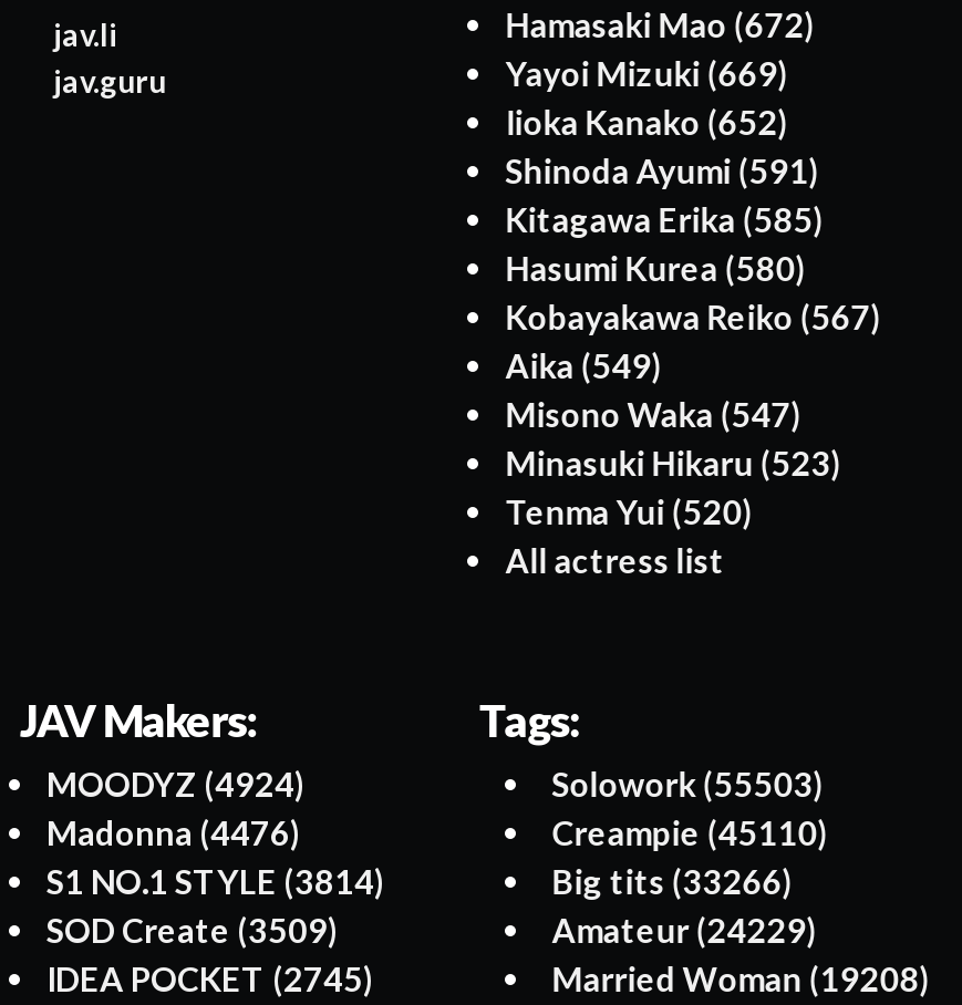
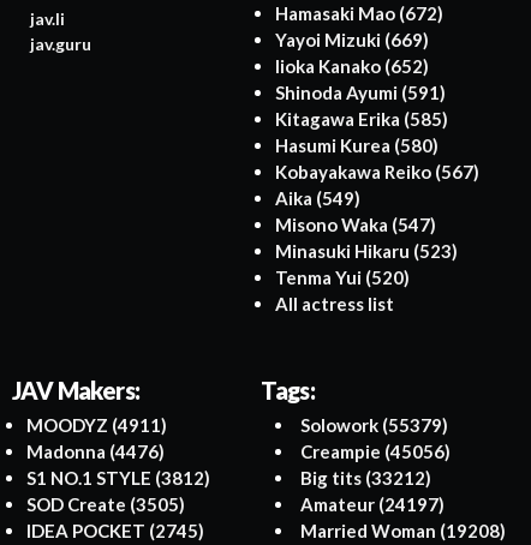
- MOODYZ (4924)
+ MOODYZ (4911)

- Solowork (55503)
+ Solowork (55379)

- Creampie (45110)
+ Creampie (45056)

- S1 NO.1 STYLE (3814)
+ S1 NO.1 STYLE (3812)

- Big tits (33266)
+ Big tits (33212)

- SOD Create (3509)
+ SOD Create (3505)

- Amateur (24229)
+ Amateur (24197)
